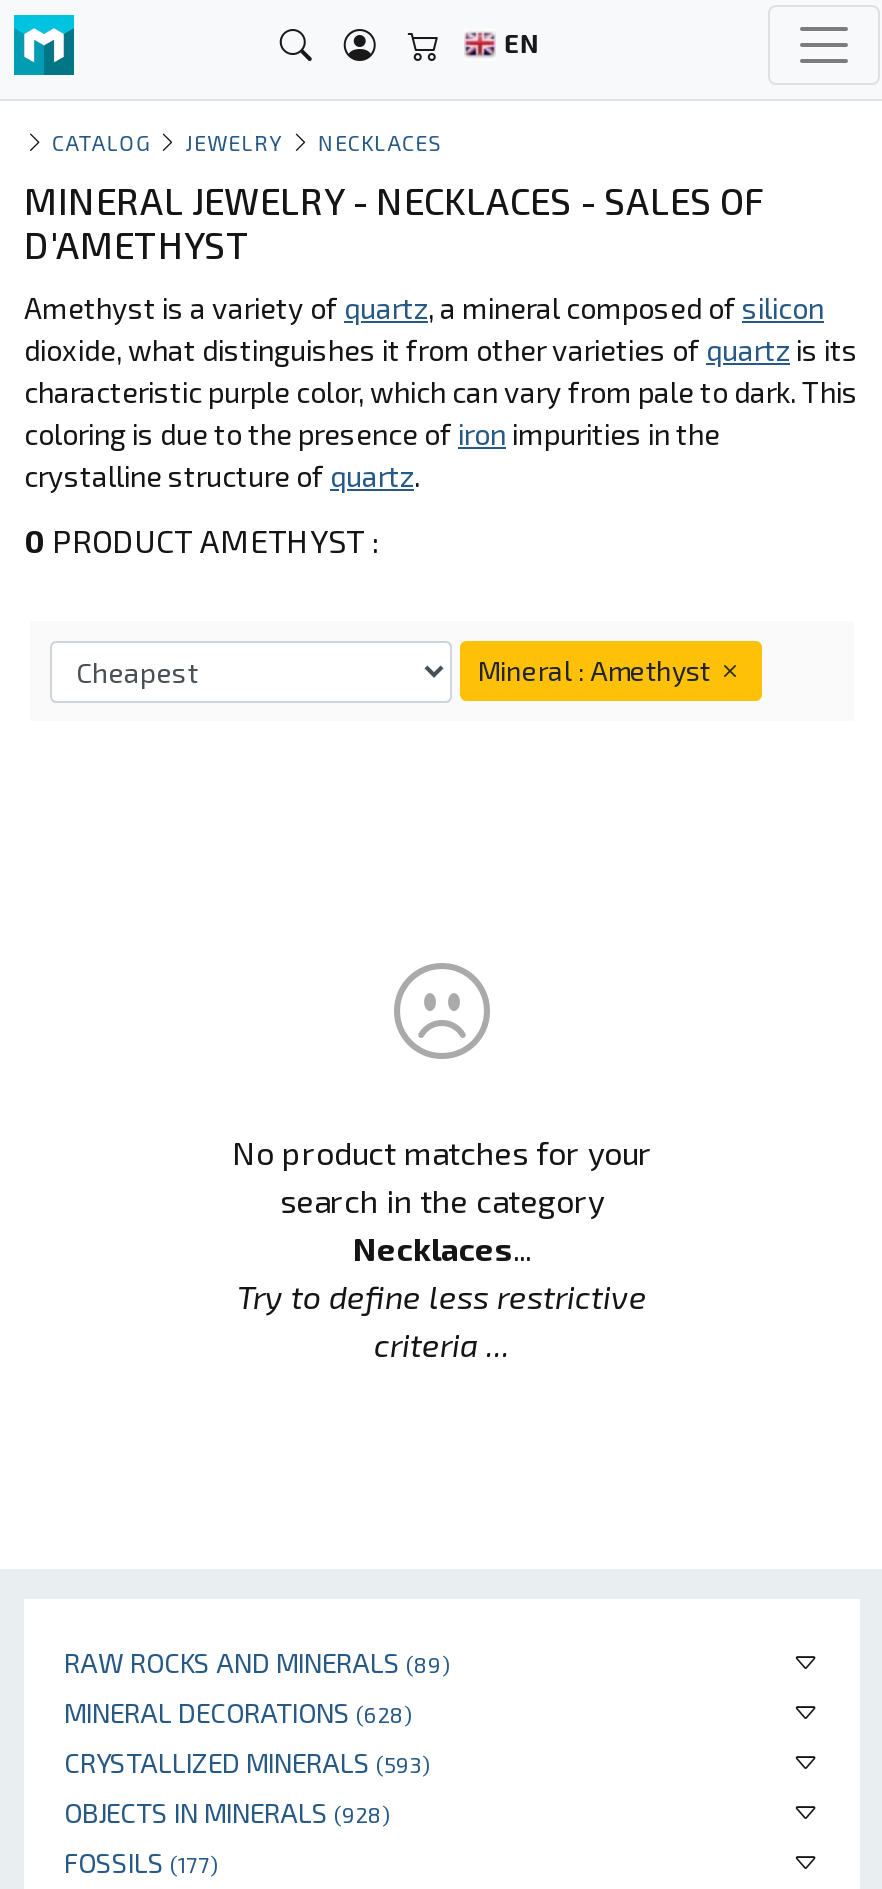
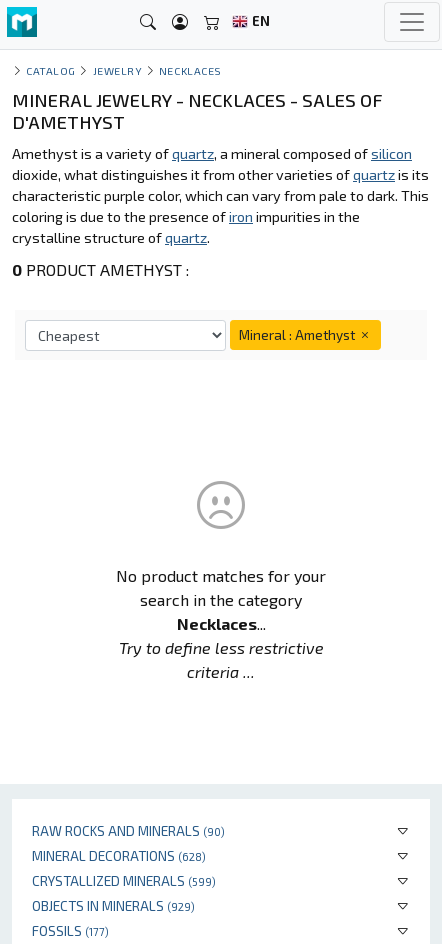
- RAW ROCKS AND MINERALS (89)
+ RAW ROCKS AND MINERALS (90)

- CRYSTALLIZED MINERALS (593)
+ CRYSTALLIZED MINERALS (599)

- OBJECTS IN MINERALS (928)
+ OBJECTS IN MINERALS (929)
